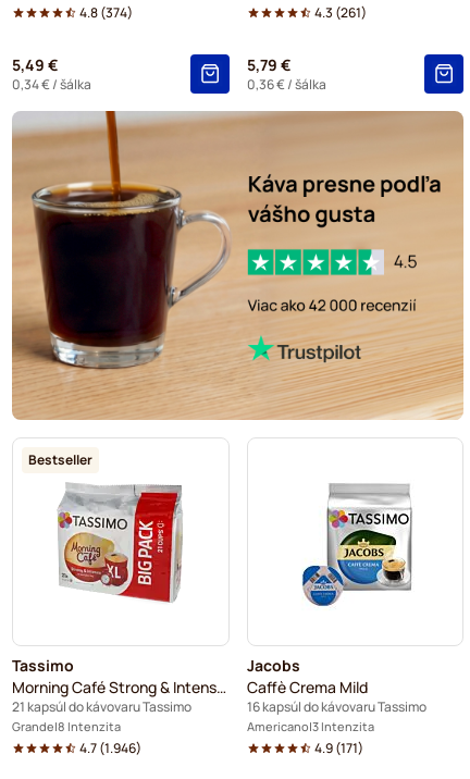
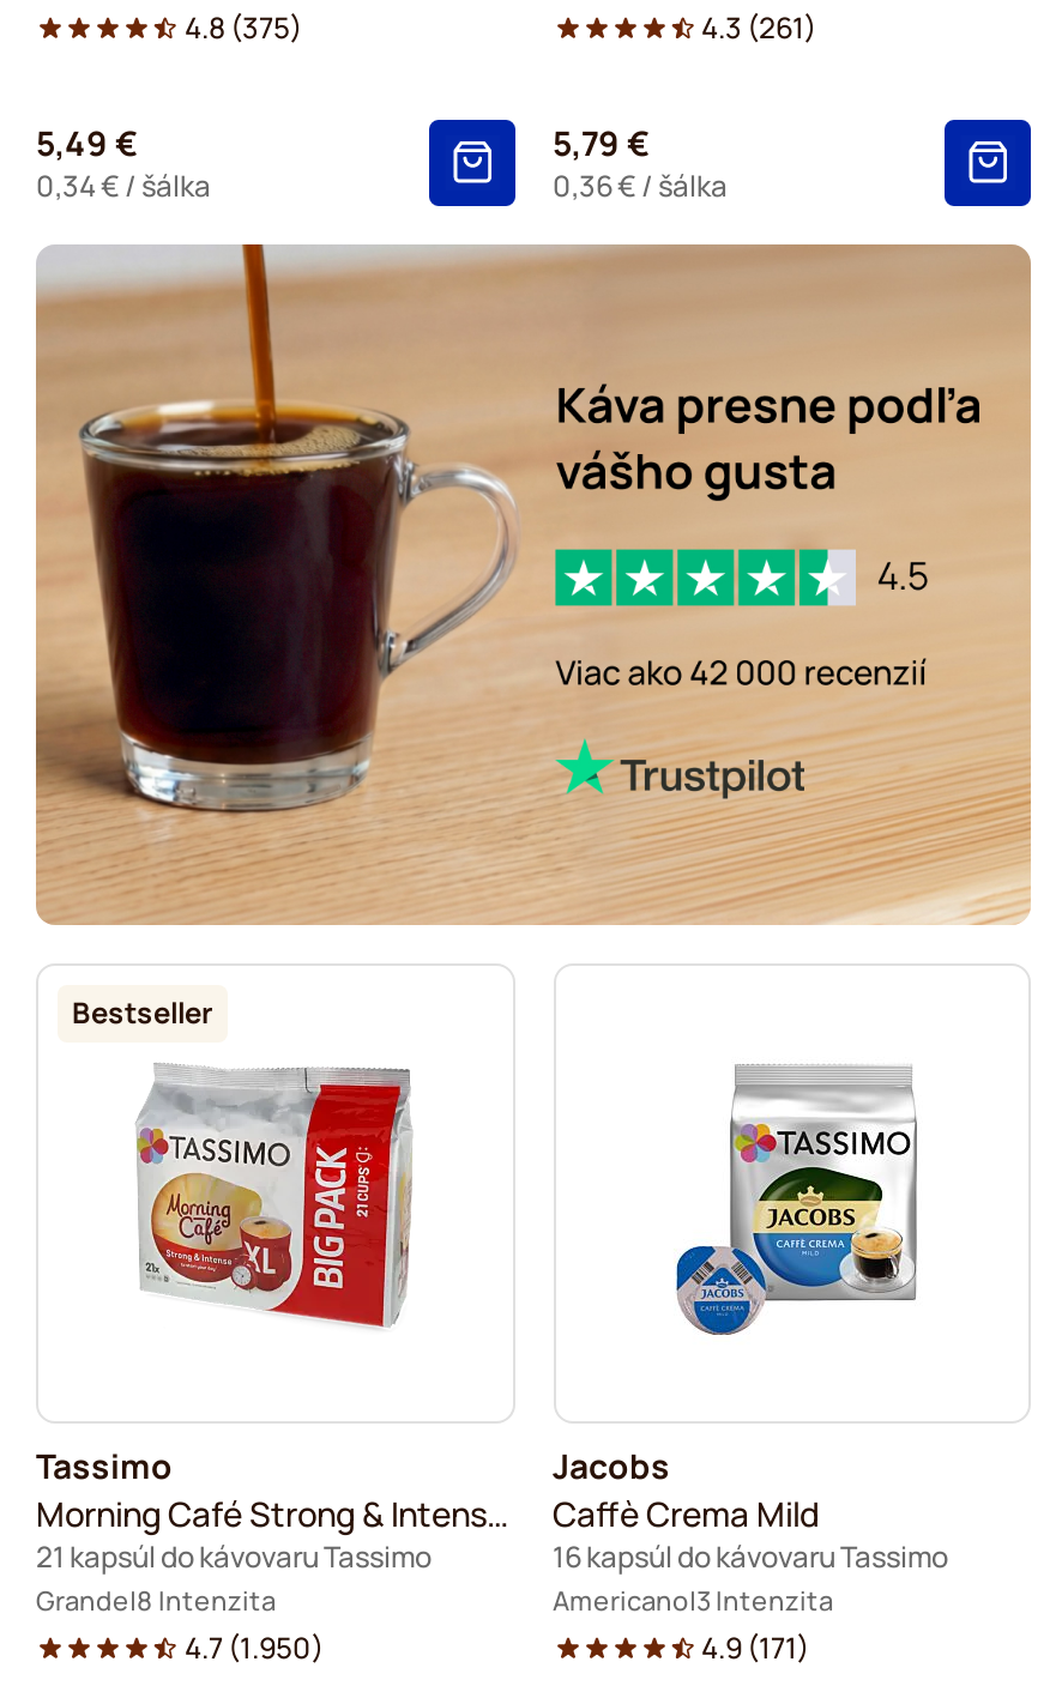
- 4.8 (374)
+ 4.8 (375)

- 4.7 (1.946)
+ 4.7 (1.950)
